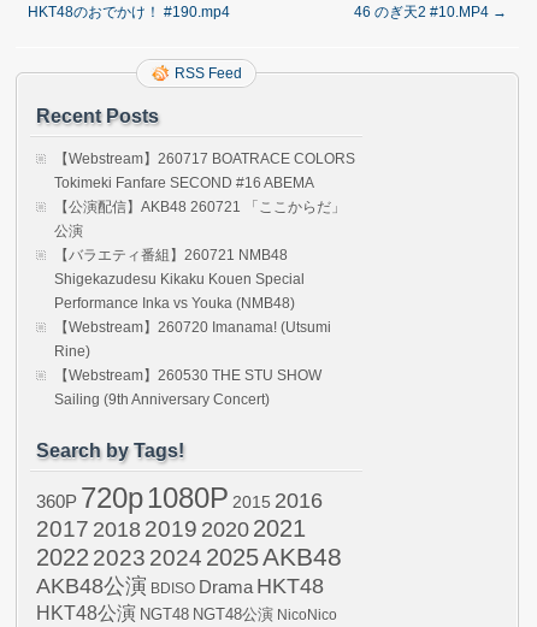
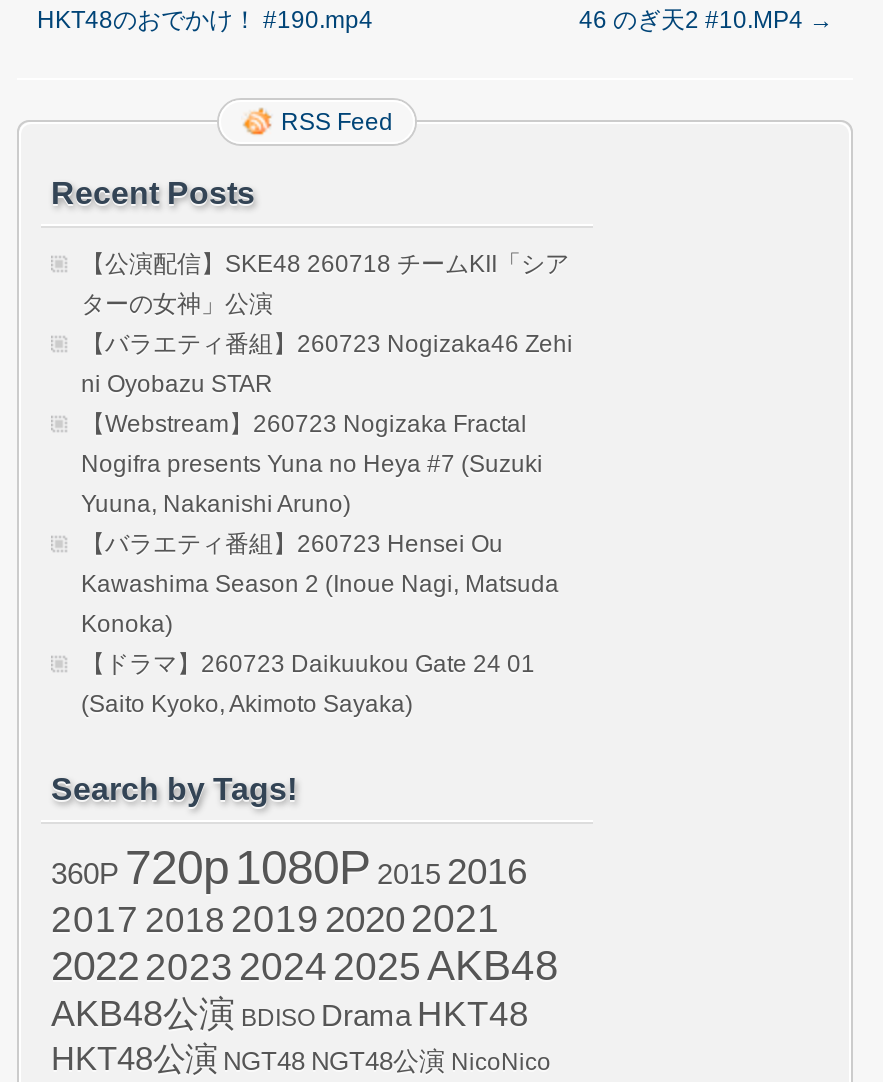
- 【Webstream】260717 BOATRACE COLORS
- Tokimeki Fanfare SECOND #16 ABEMA
- 【公演配信】AKB48 260721 「ここからだ」
- 公演
- 【バラエティ番組】260721 NMB48
- Shigekazudesu Kikaku Kouen Special
- Performance Inka vs Youka (NMB48)
- 【Webstream】260720 Imanama! (Utsumi
- Rine)
- 【Webstream】260530 THE STU SHOW
- Sailing (9th Anniversary Concert)
+ 【公演配信】SKE48 260718 チームKII「シア
+ ターの女神」公演
+ 【バラエティ番組】260723 Nogizaka46 Zehi
+ ni Oyobazu STAR
+ 【Webstream】260723 Nogizaka Fractal
+ Nogifra presents Yuna no Heya #7 (Suzuki
+ Yuuna, Nakanishi Aruno)
+ 【バラエティ番組】260723 Hensei Ou
+ Kawashima Season 2 (Inoue Nagi, Matsuda
+ Konoka)
+ 【ドラマ】260723 Daikuukou Gate 24 01
+ (Saito Kyoko, Akimoto Sayaka)
